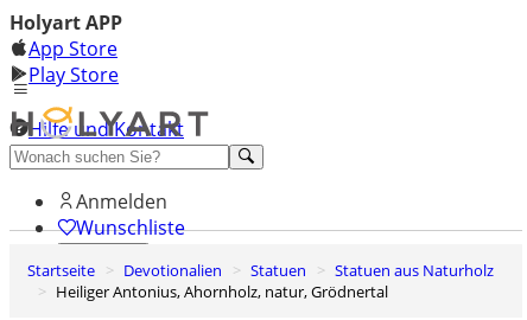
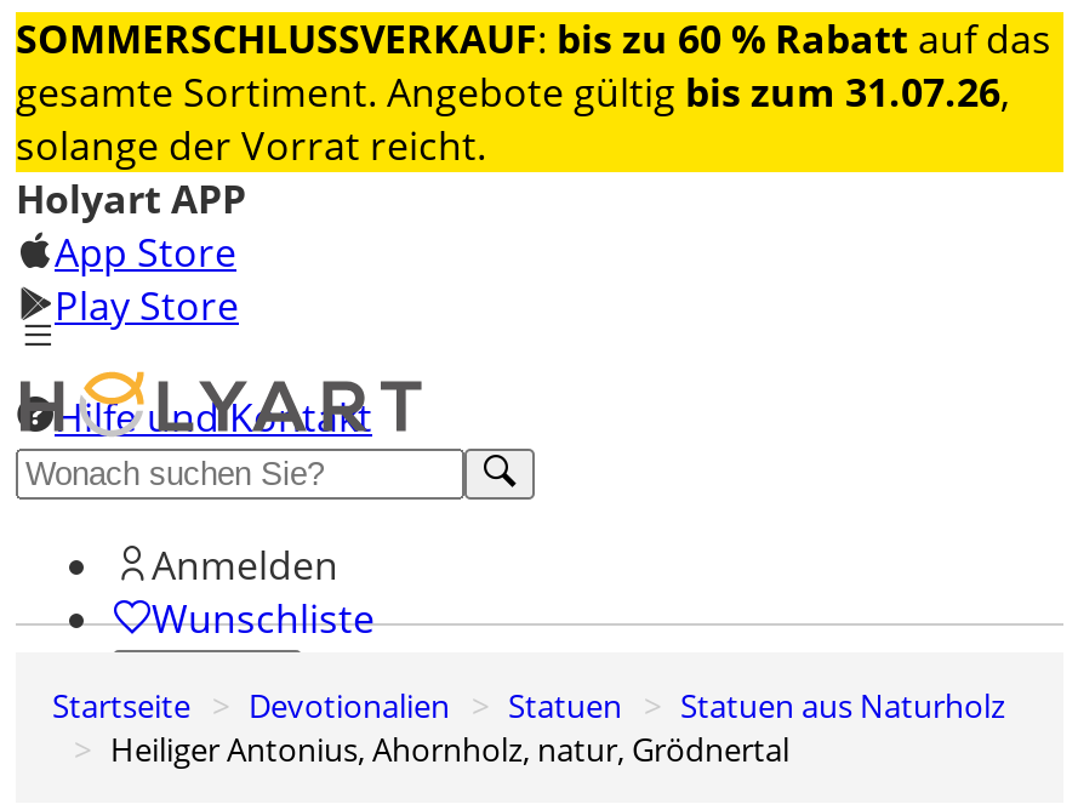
+ [image]
+ SOMMERSCHLUSSVERKAUF: bis zu 60 % Rabatt auf das
+ gesamte Sortiment. Angebote gültig bis zum 31.07.26,
+ solange der Vorrat reicht.
